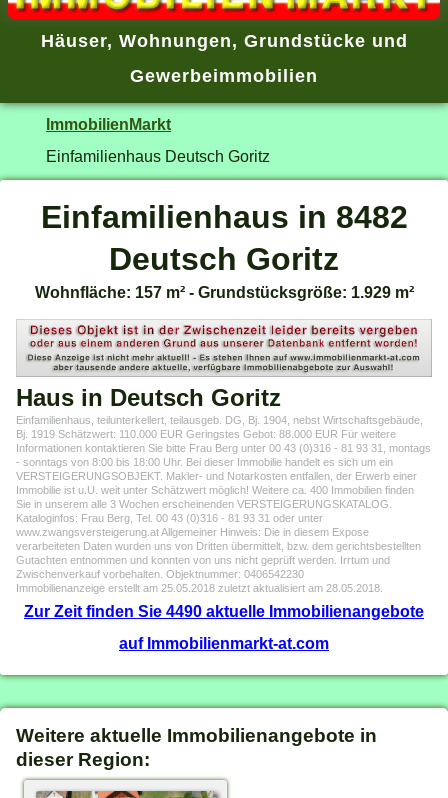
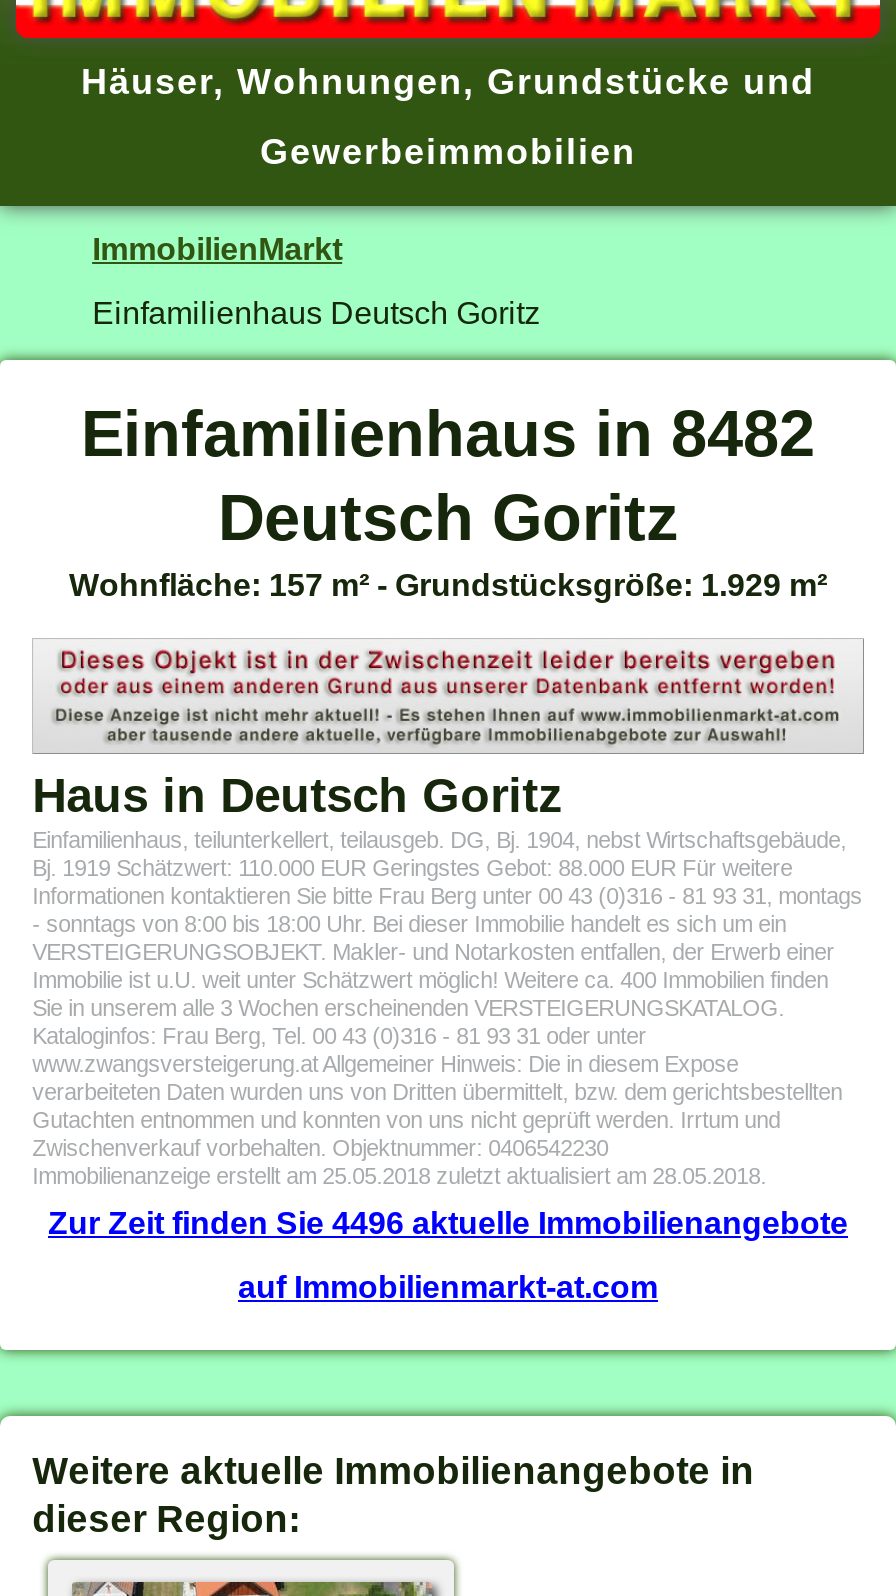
- Zur Zeit finden Sie 4490 aktuelle Immobilienangebote
+ Zur Zeit finden Sie 4496 aktuelle Immobilienangebote
